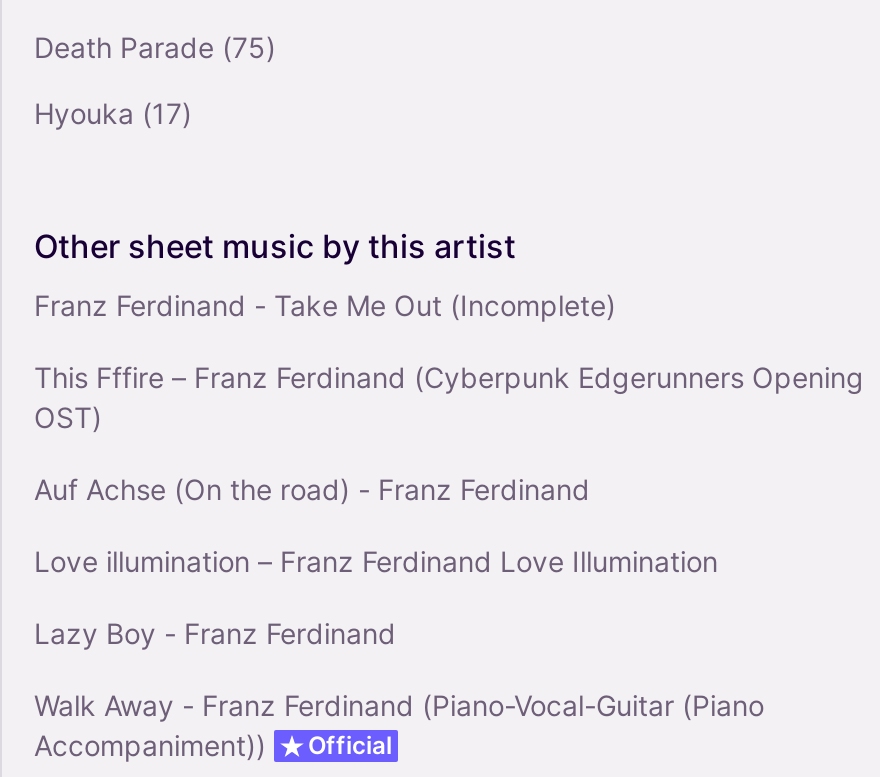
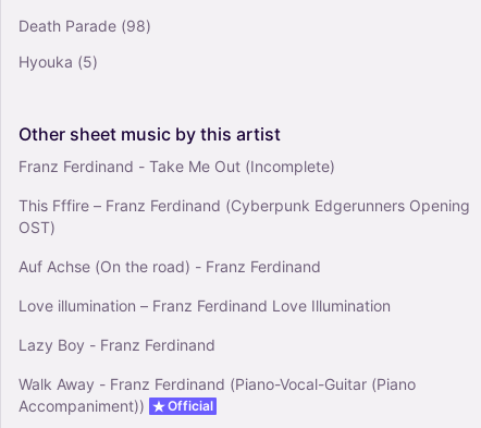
- Death Parade (75)
+ Death Parade (98)

- Hyouka (17)
+ Hyouka (5)
